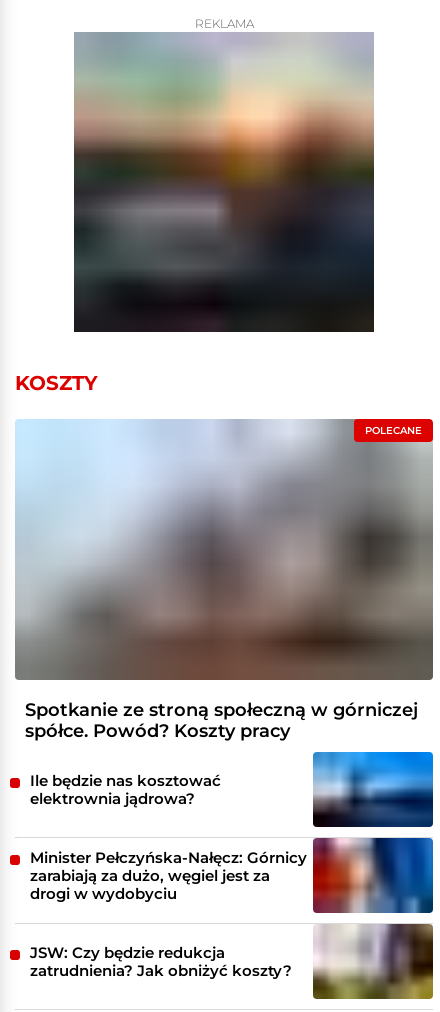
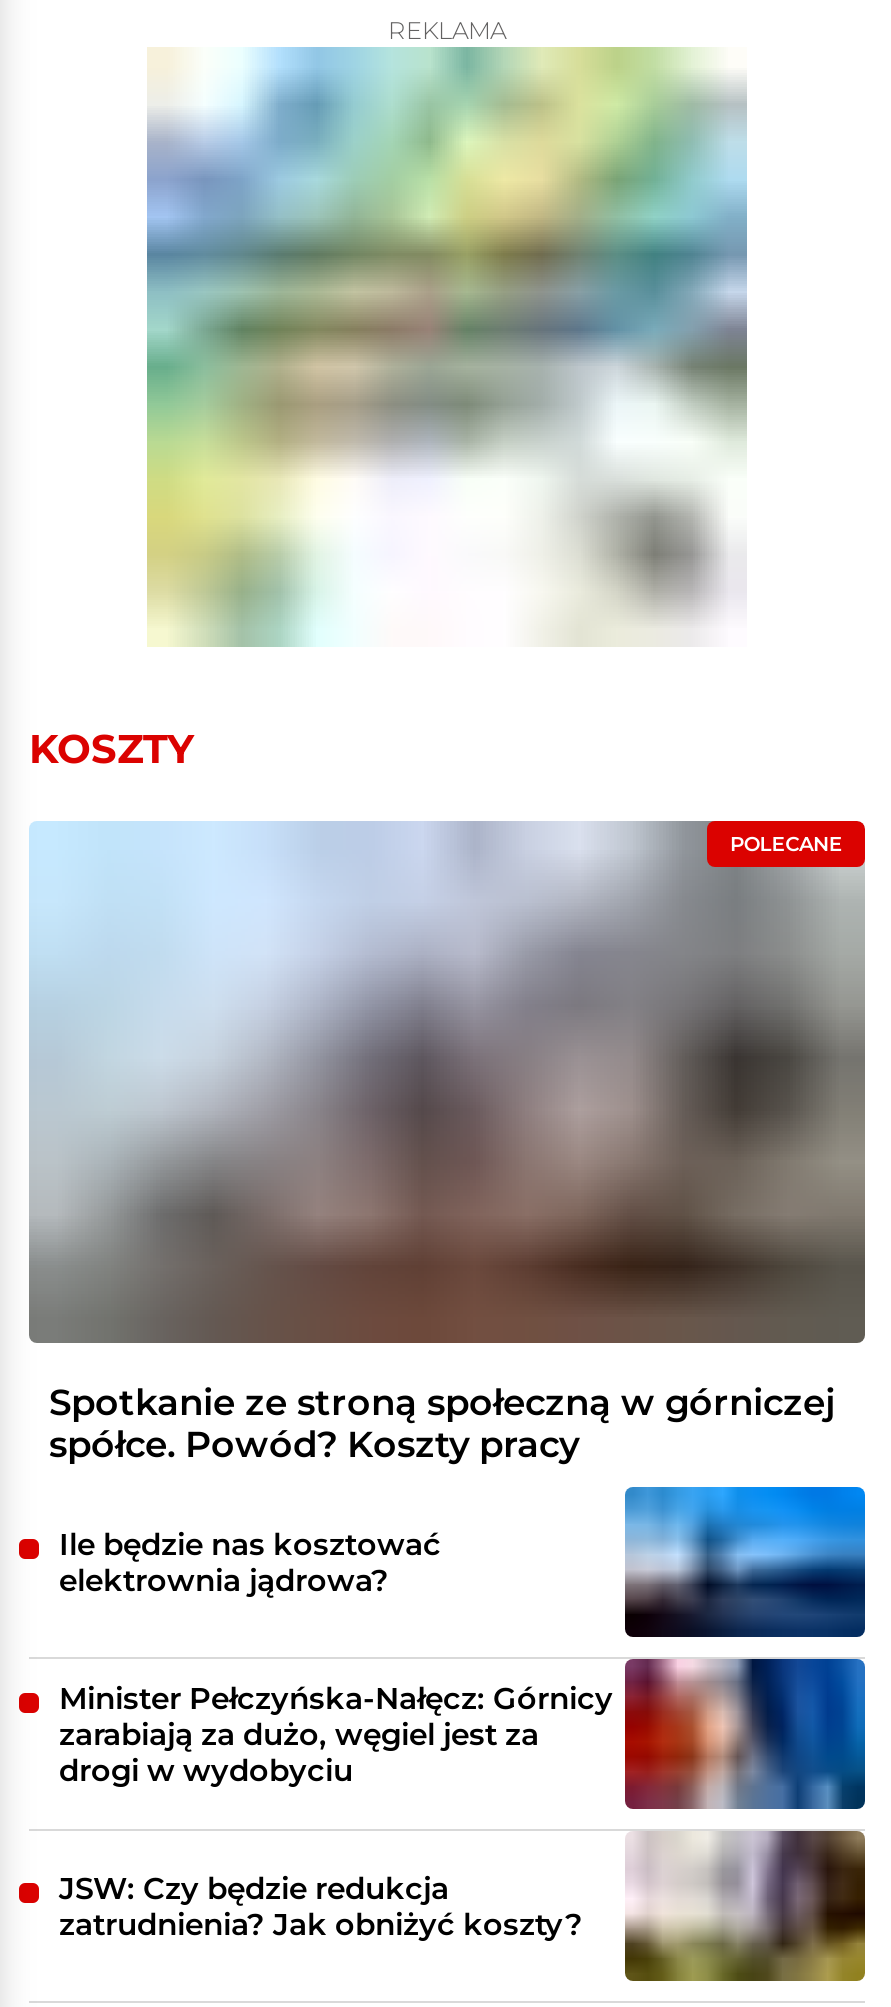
- [image]
+ [image]
